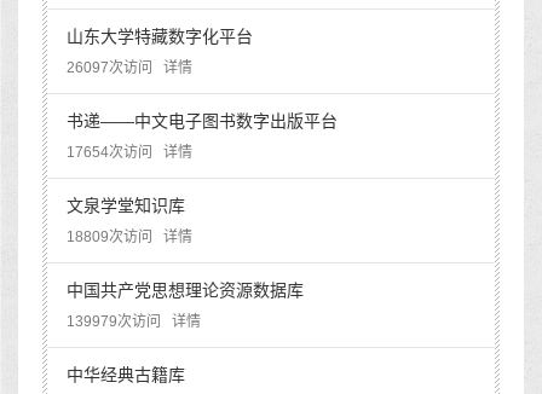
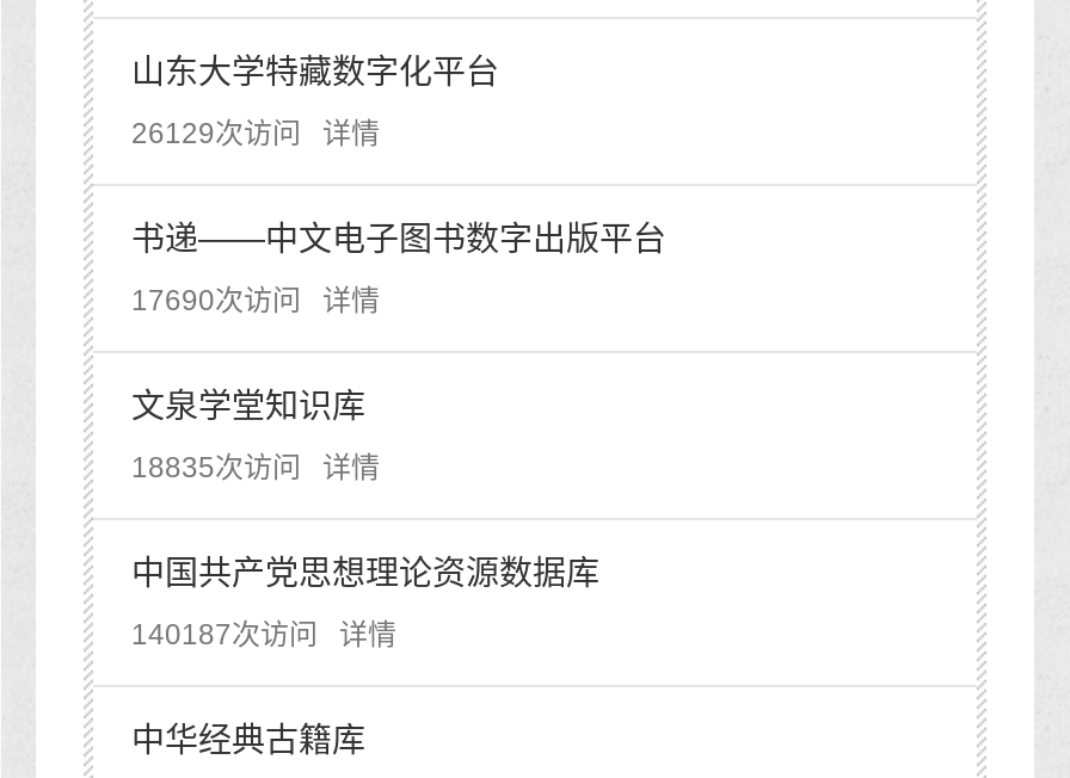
- 26097次访问 详情
+ 26129次访问 详情

- 17654次访问 详情
+ 17690次访问 详情

- 18809次访问 详情
+ 18835次访问 详情

- 139979次访问 详情
+ 140187次访问 详情
